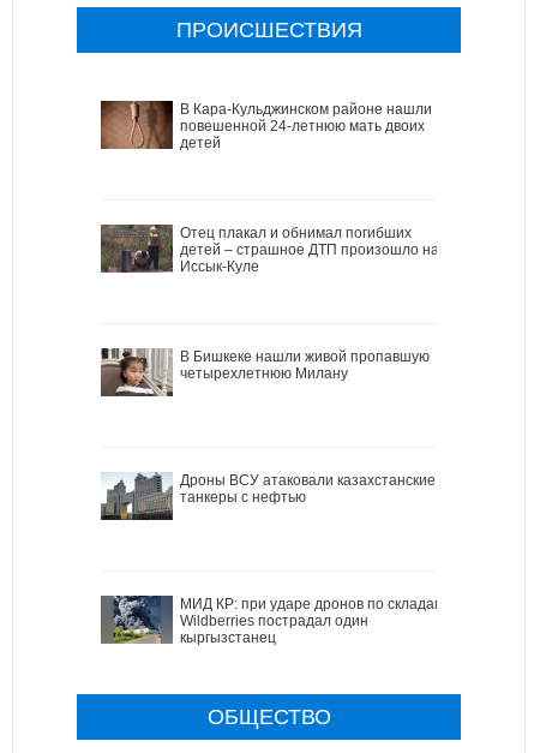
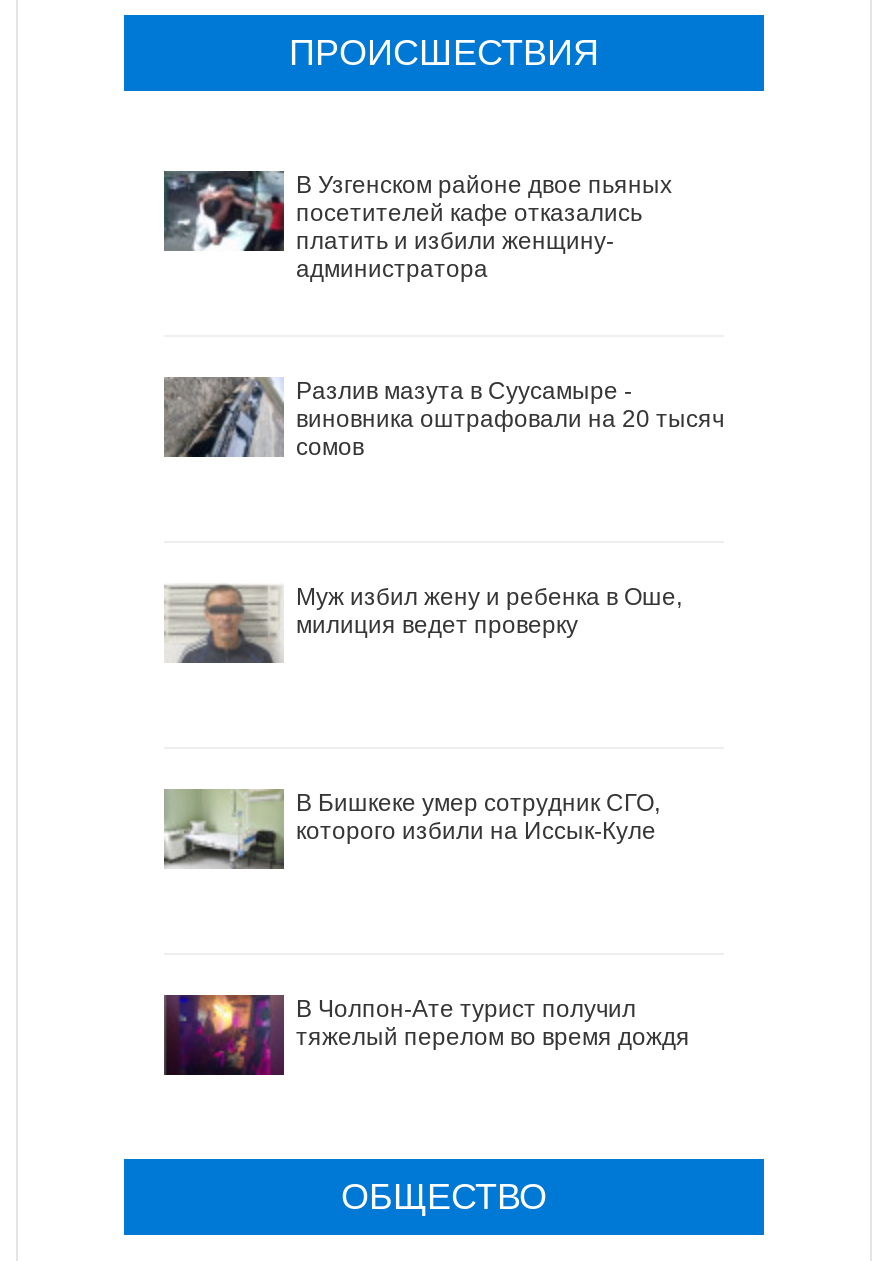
- [image]
- В Кара-Кульджинском районе нашли
- повешенной 24-летнюю мать двоих
- детей
+ [image]
+ В Узгенском районе двое пьяных
+ посетителей кафе отказались
+ платить и избили женщину-
+ администратора

- [image]
- Отец плакал и обнимал погибших
- детей – страшное ДТП произошло на
- Иссык-Куле
+ [image]
+ Разлив мазута в Суусамыре -
+ виновника оштрафовали на 20 тысяч
+ сомов

- [image]
- В Бишкеке нашли живой пропавшую
- четырехлетнюю Милану
+ [image]
+ Муж избил жену и ребенка в Оше,
+ милиция ведет проверку

- [image]
- Дроны ВСУ атаковали казахстанские
- танкеры с нефтью
+ [image]
+ В Бишкеке умер сотрудник СГО,
+ которого избили на Иссык-Куле

- [image]
- МИД КР: при ударе дронов по складам
- Wildberries пострадал один
- кыргызстанец
+ [image]
+ В Чолпон-Ате турист получил
+ тяжелый перелом во время дождя
